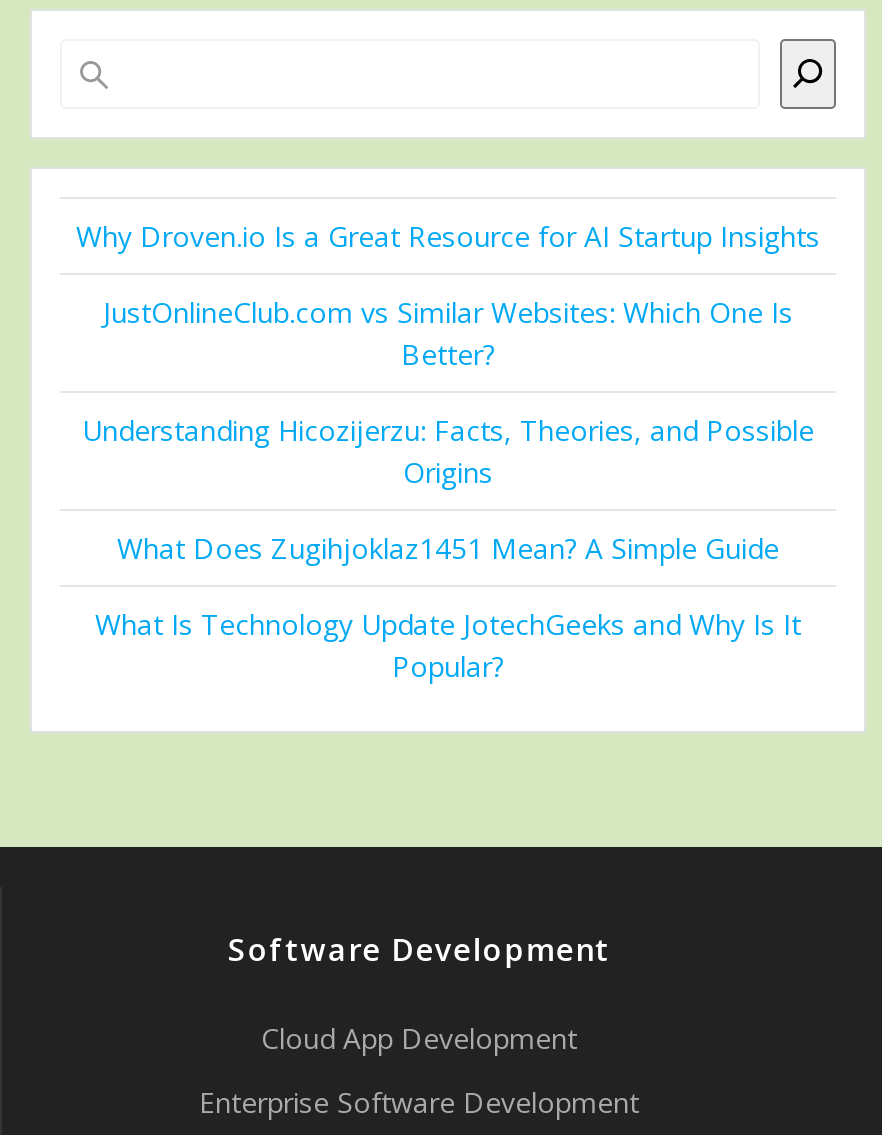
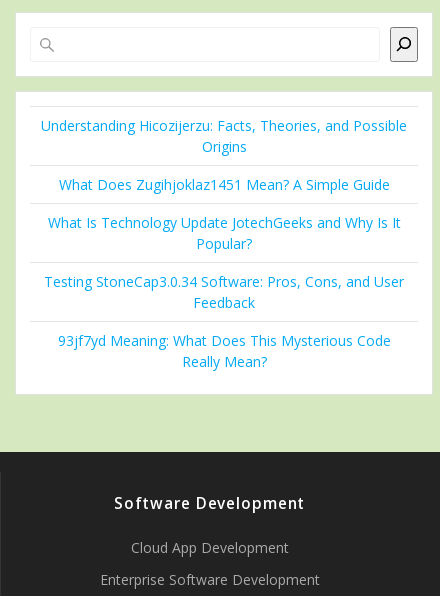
- Why Droven.io Is a Great Resource for AI Startup Insights
- JustOnlineClub.com vs Similar Websites: Which One Is
- Better?

moved up: Understanding Hicozijerzu: Facts, Theories, and Possible | Origins | What Does Zugihjoklaz1451 Mean? A Simple Guide | What Is Technology Update JotechGeeks and Why Is It | Popular?

+ Testing StoneCap3.0.34 Software: Pros, Cons, and User
+ Feedback
+ 93jf7yd Meaning: What Does This Mysterious Code
+ Really Mean?
